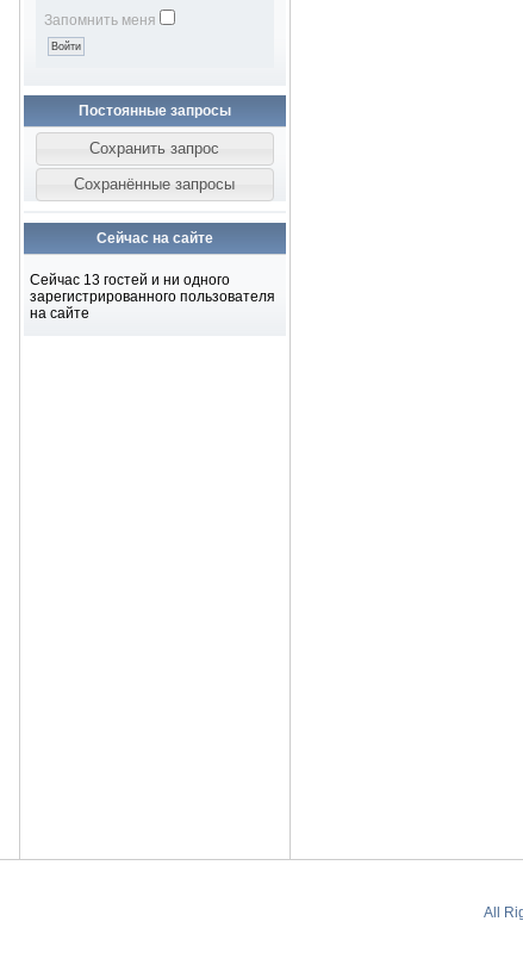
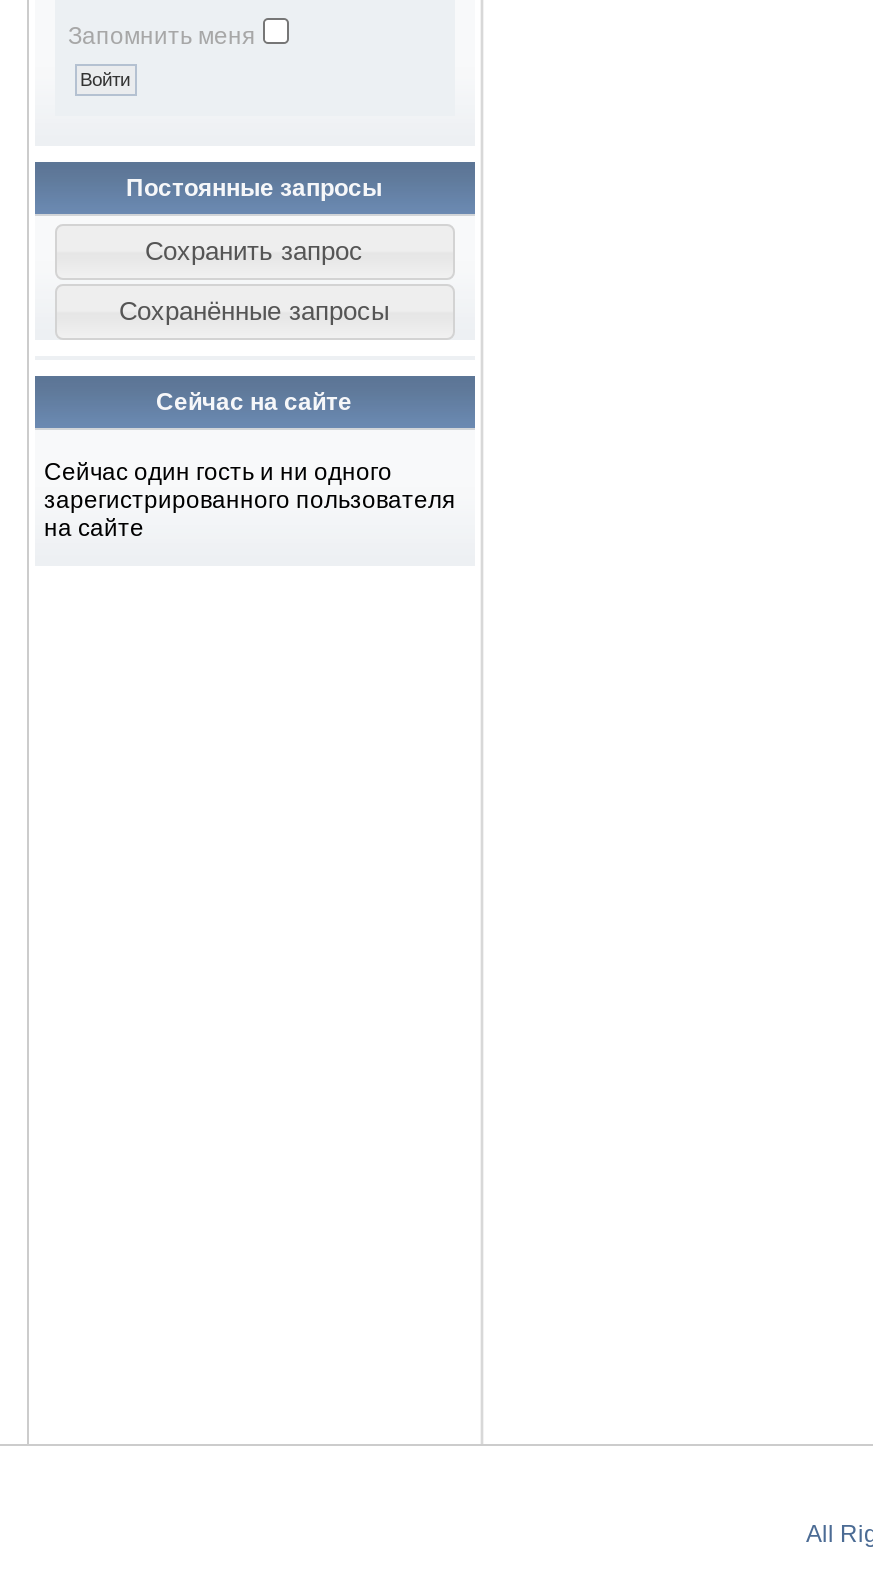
- Сейчас 13 гостей и ни одного
+ Сейчас один гость и ни одного
